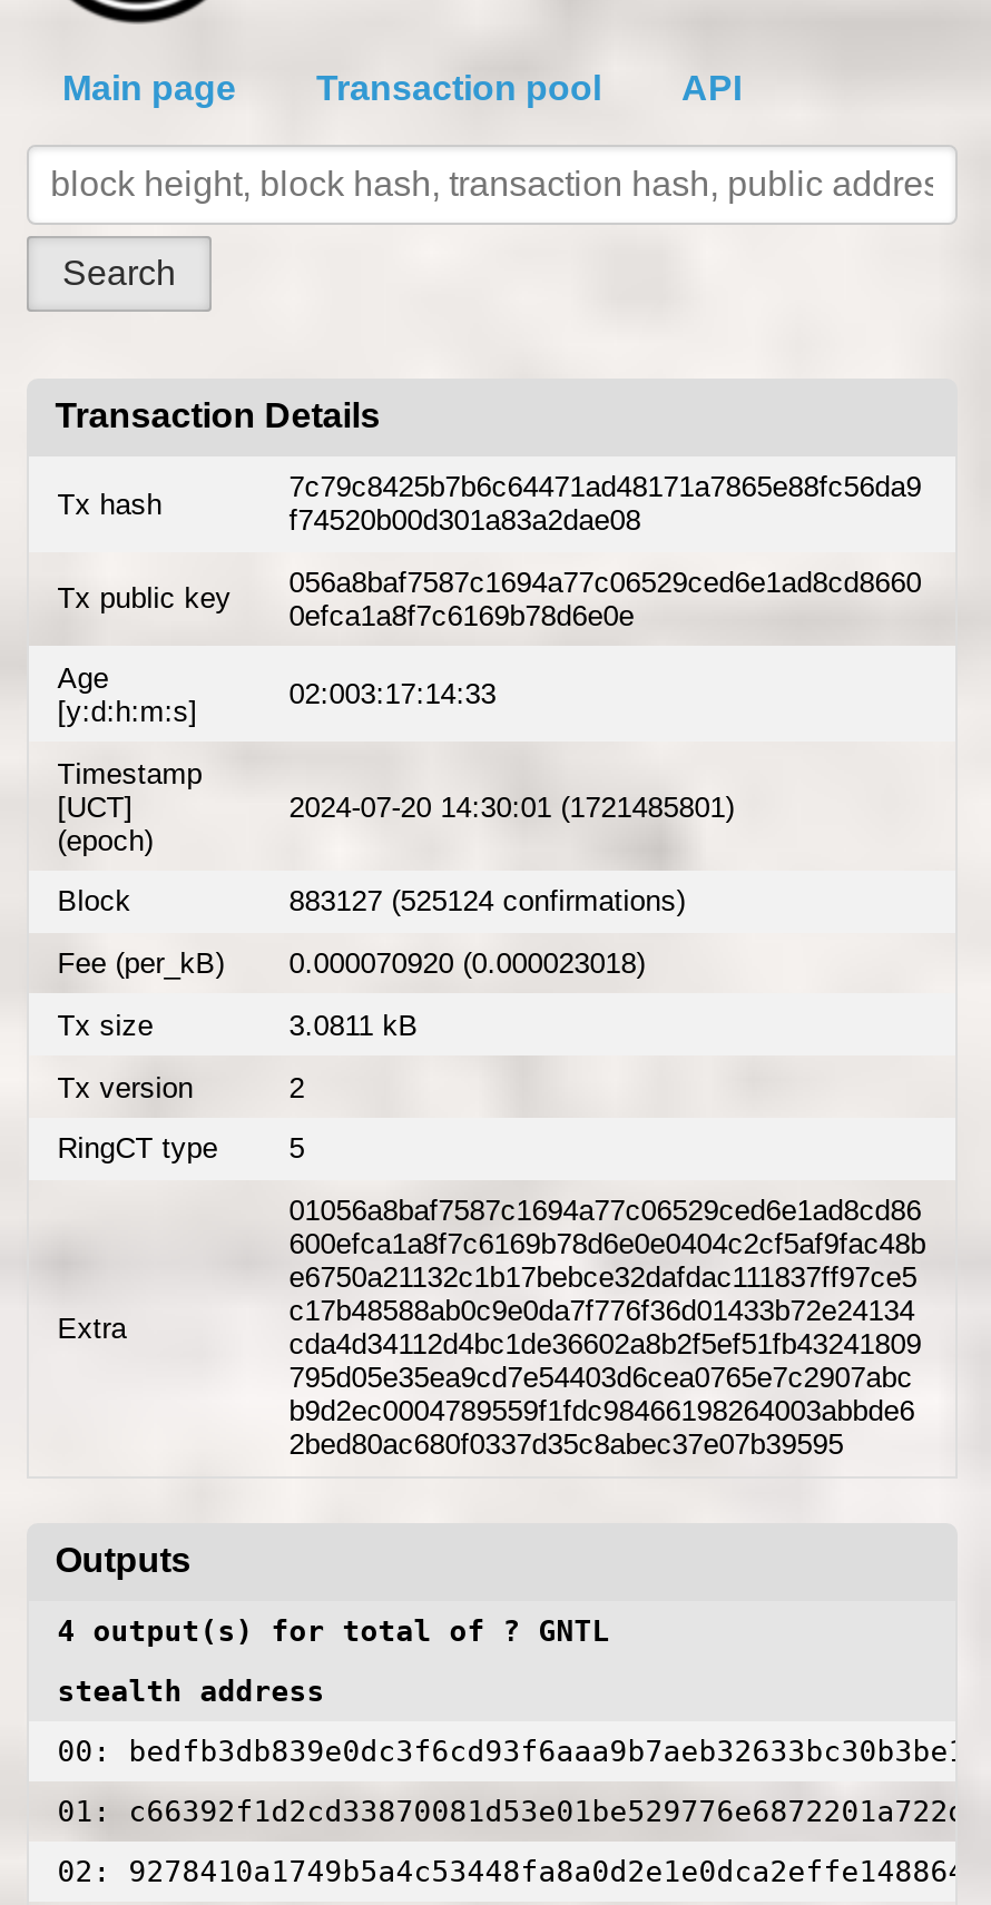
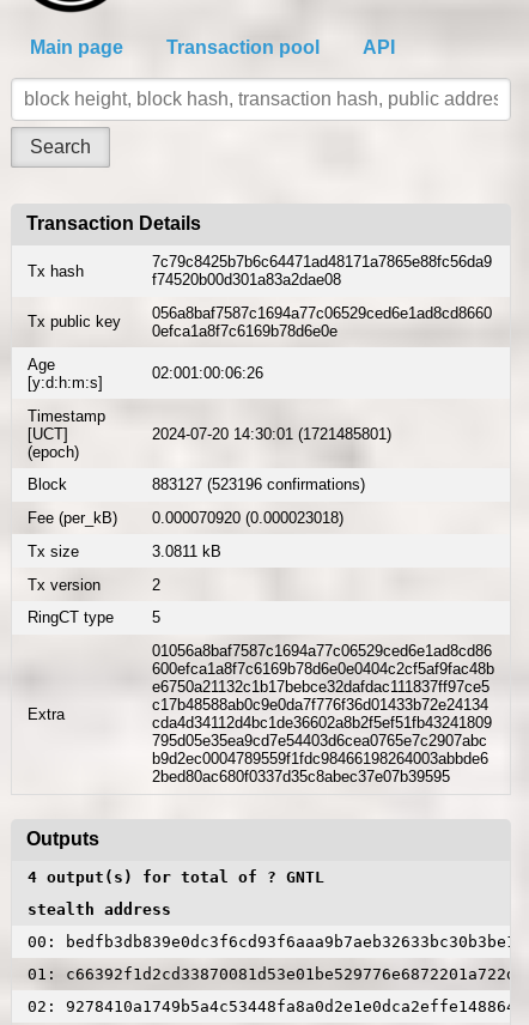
- 02:003:17:14:33
+ 02:001:00:06:26

- 883127 (525124 confirmations)
+ 883127 (523196 confirmations)
